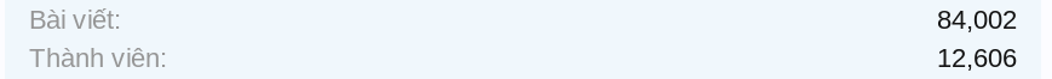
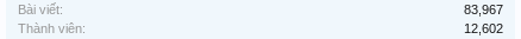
- 84,002
+ 83,967

- 12,606
+ 12,602
